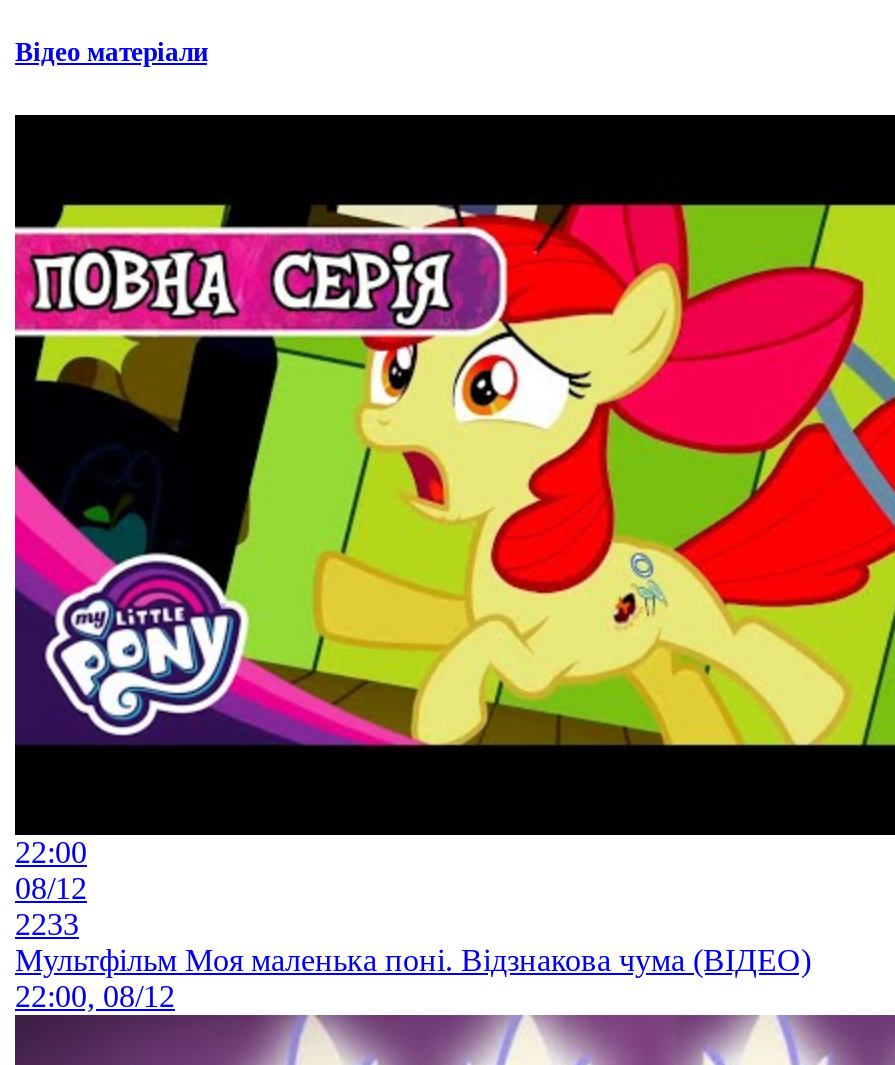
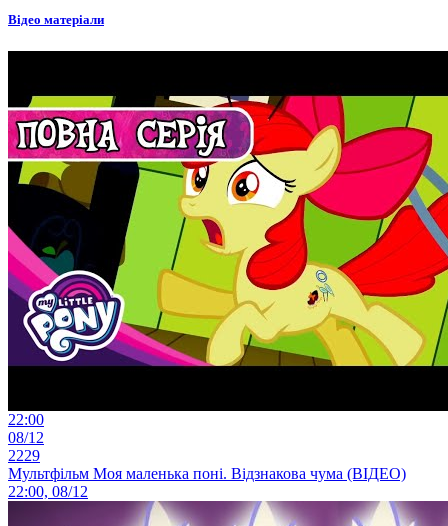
- 2233
+ 2229
